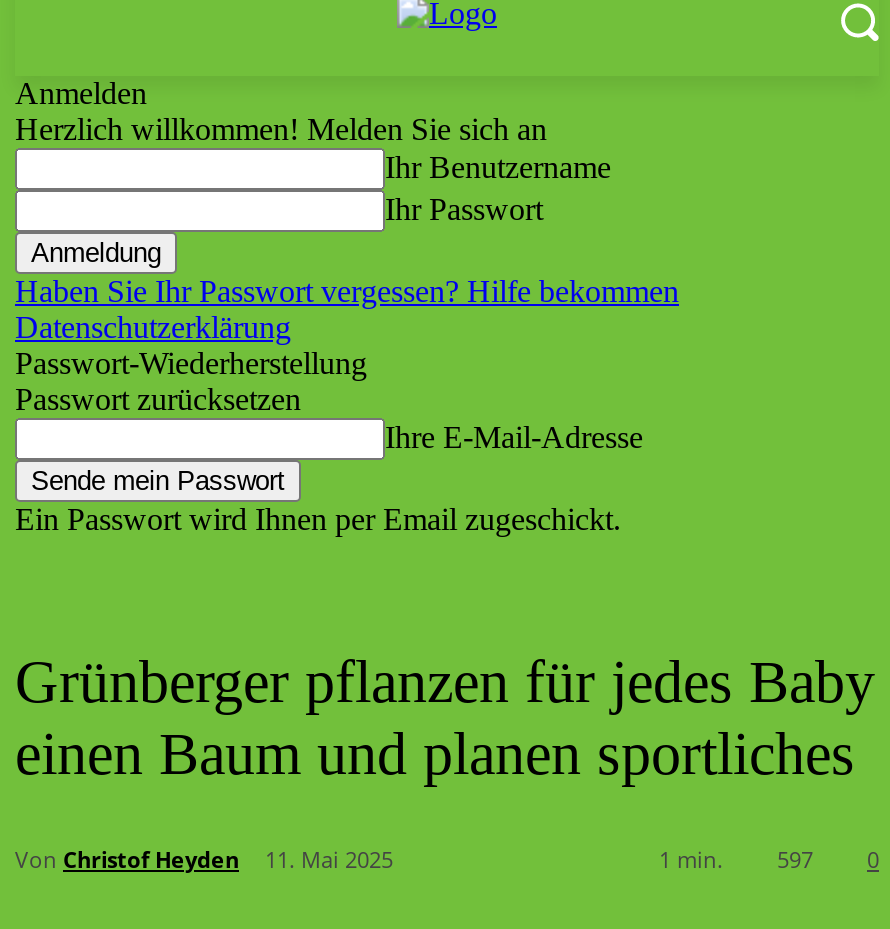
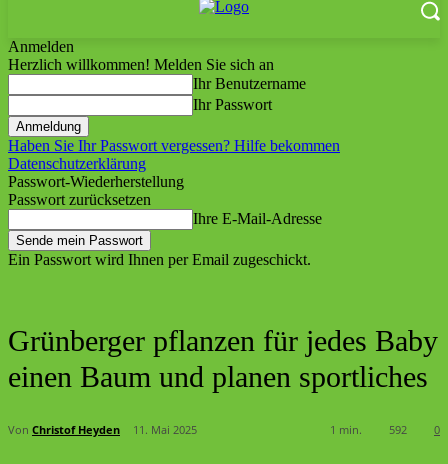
- 1 min. 597 0
+ 1 min. 592 0
